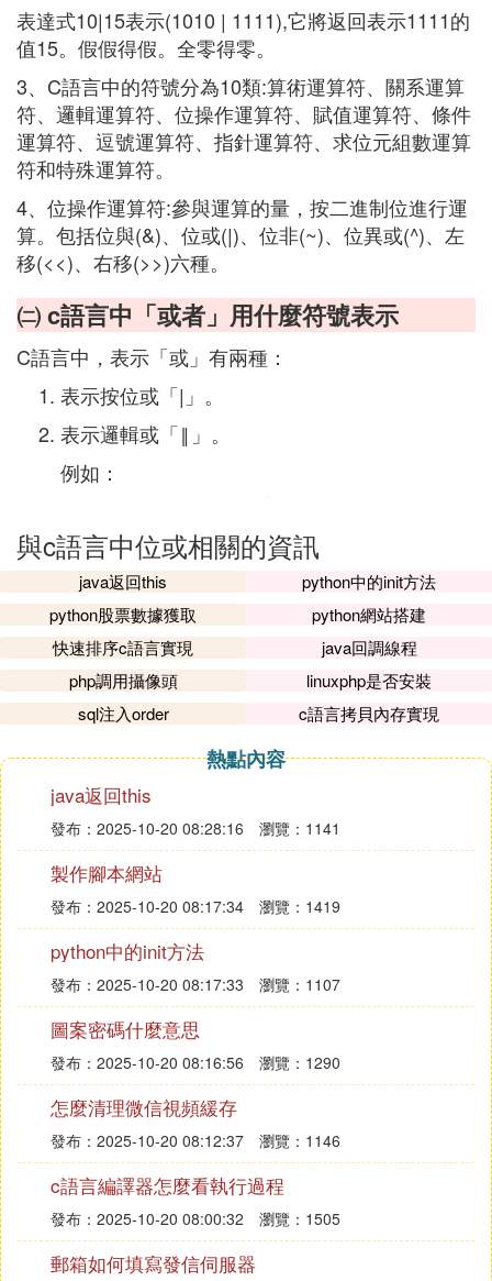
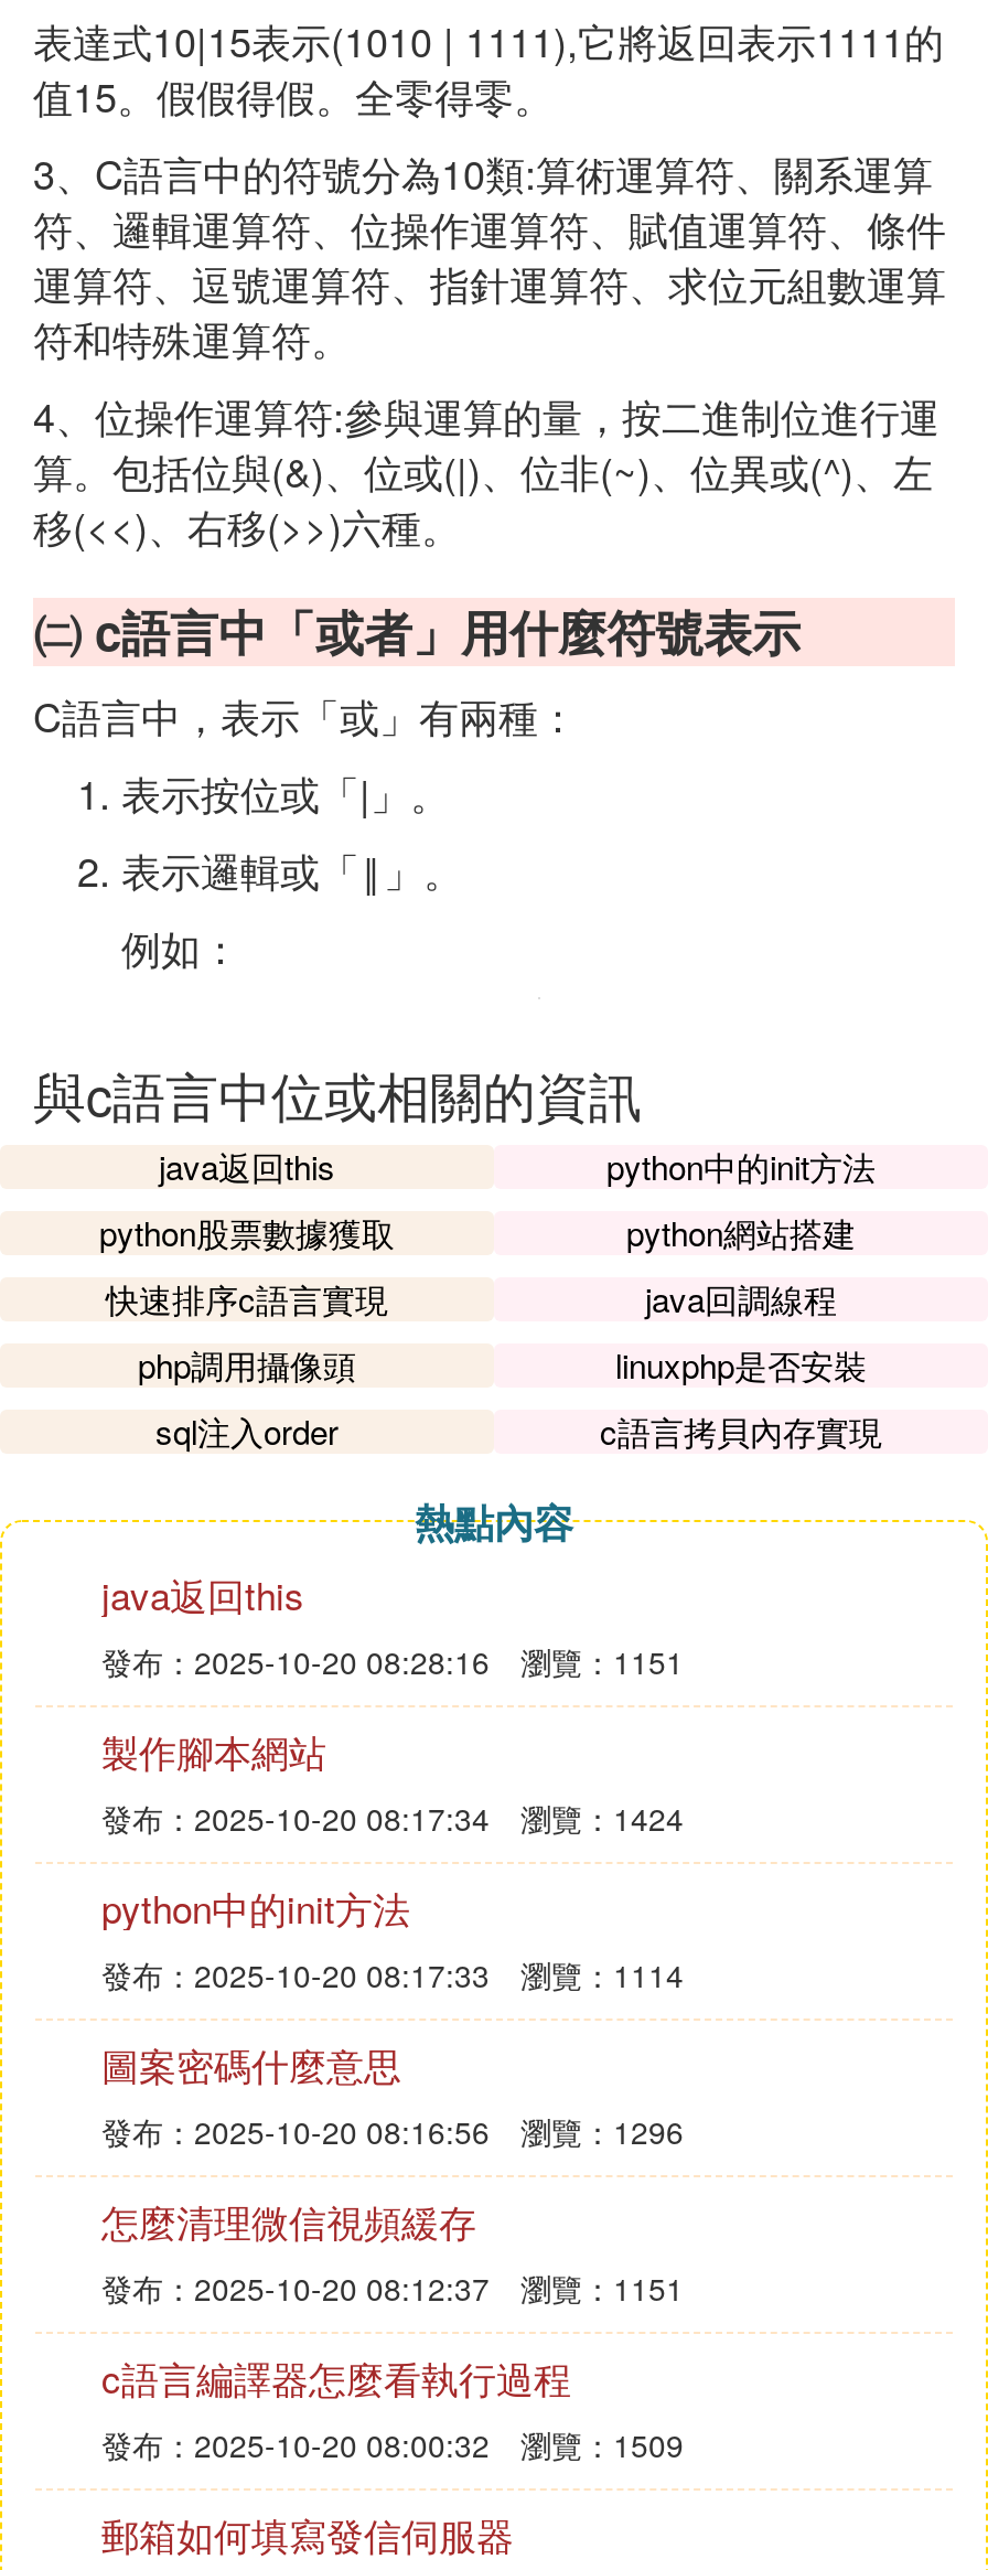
- 發布：2025-10-20 08:28:16 瀏覽：1141
+ 發布：2025-10-20 08:28:16 瀏覽：1151

- 發布：2025-10-20 08:17:34 瀏覽：1419
+ 發布：2025-10-20 08:17:34 瀏覽：1424

- 發布：2025-10-20 08:17:33 瀏覽：1107
+ 發布：2025-10-20 08:17:33 瀏覽：1114

- 發布：2025-10-20 08:16:56 瀏覽：1290
+ 發布：2025-10-20 08:16:56 瀏覽：1296

- 發布：2025-10-20 08:12:37 瀏覽：1146
+ 發布：2025-10-20 08:12:37 瀏覽：1151

- 發布：2025-10-20 08:00:32 瀏覽：1505
+ 發布：2025-10-20 08:00:32 瀏覽：1509
